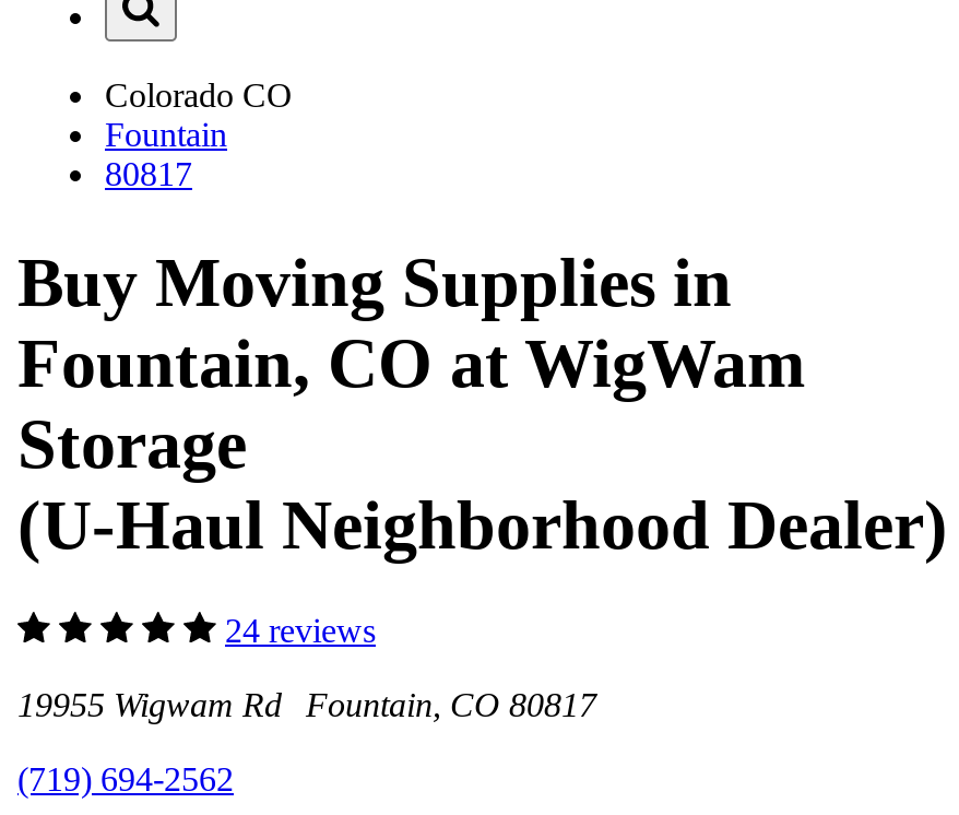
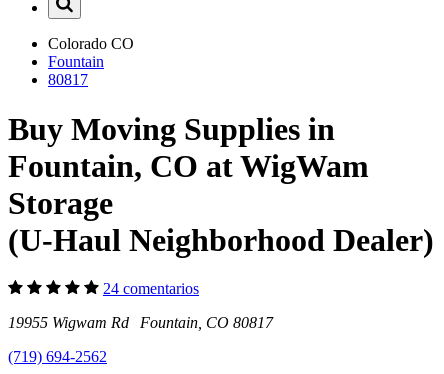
- 24 reviews
+ 24 comentarios
